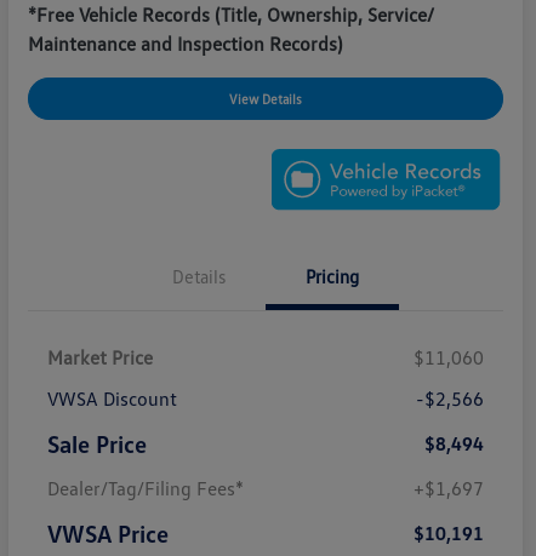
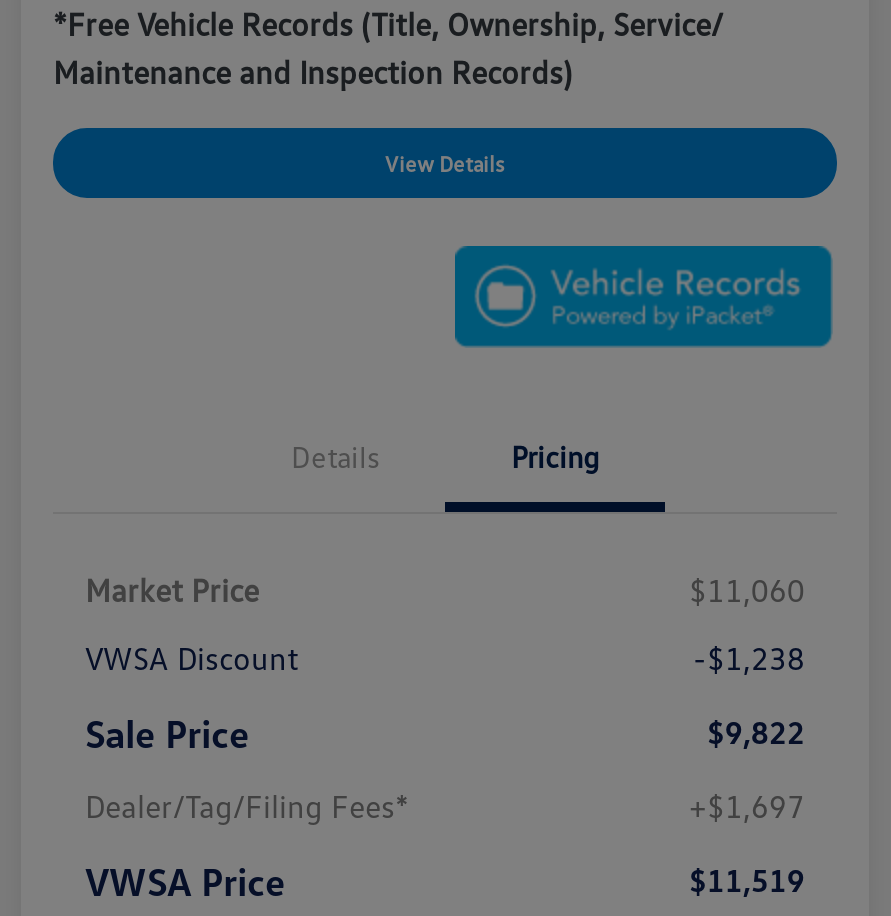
- -$2,566
+ -$1,238

- $8,494
+ $9,822

- $10,191
+ $11,519
